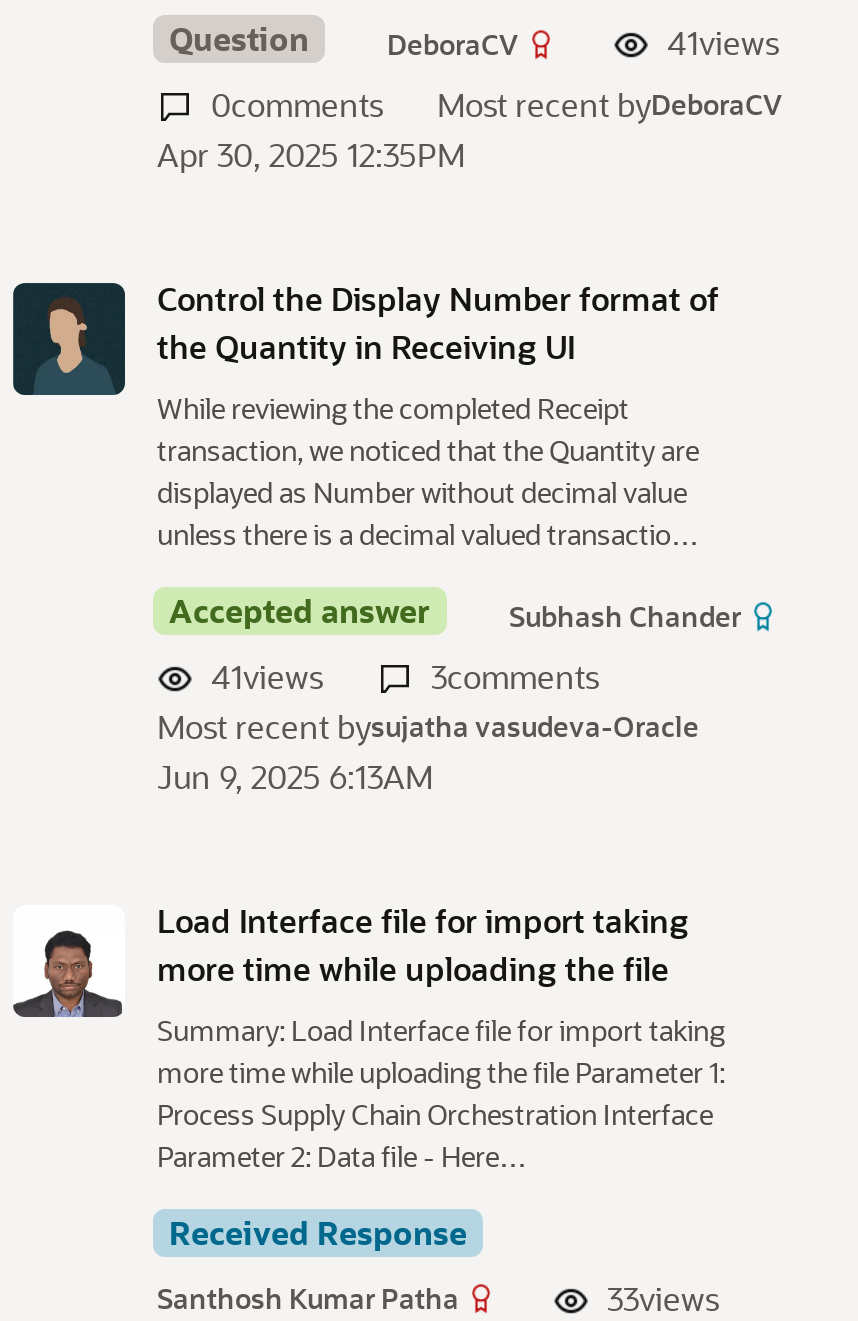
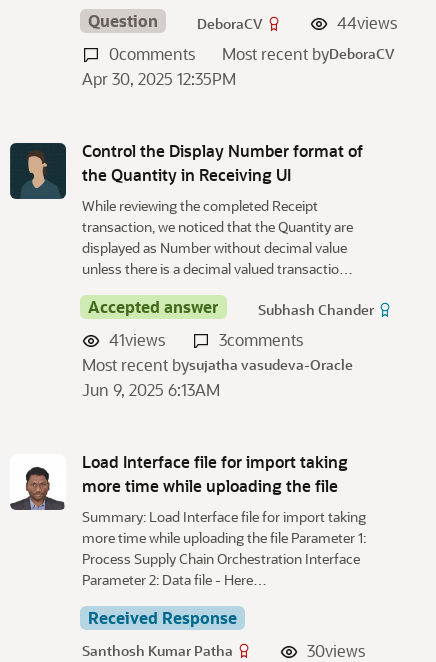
- 41views
+ 44views

- 33views
+ 30views
